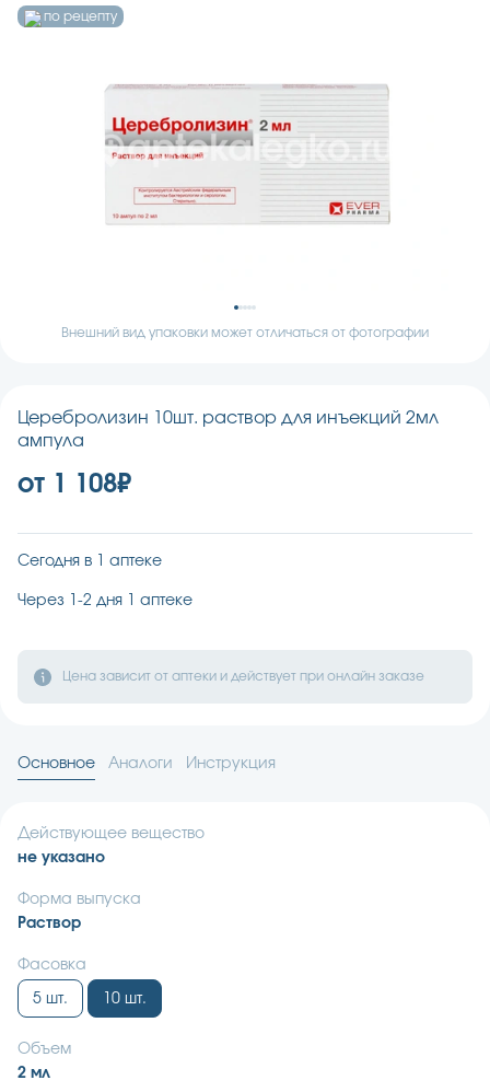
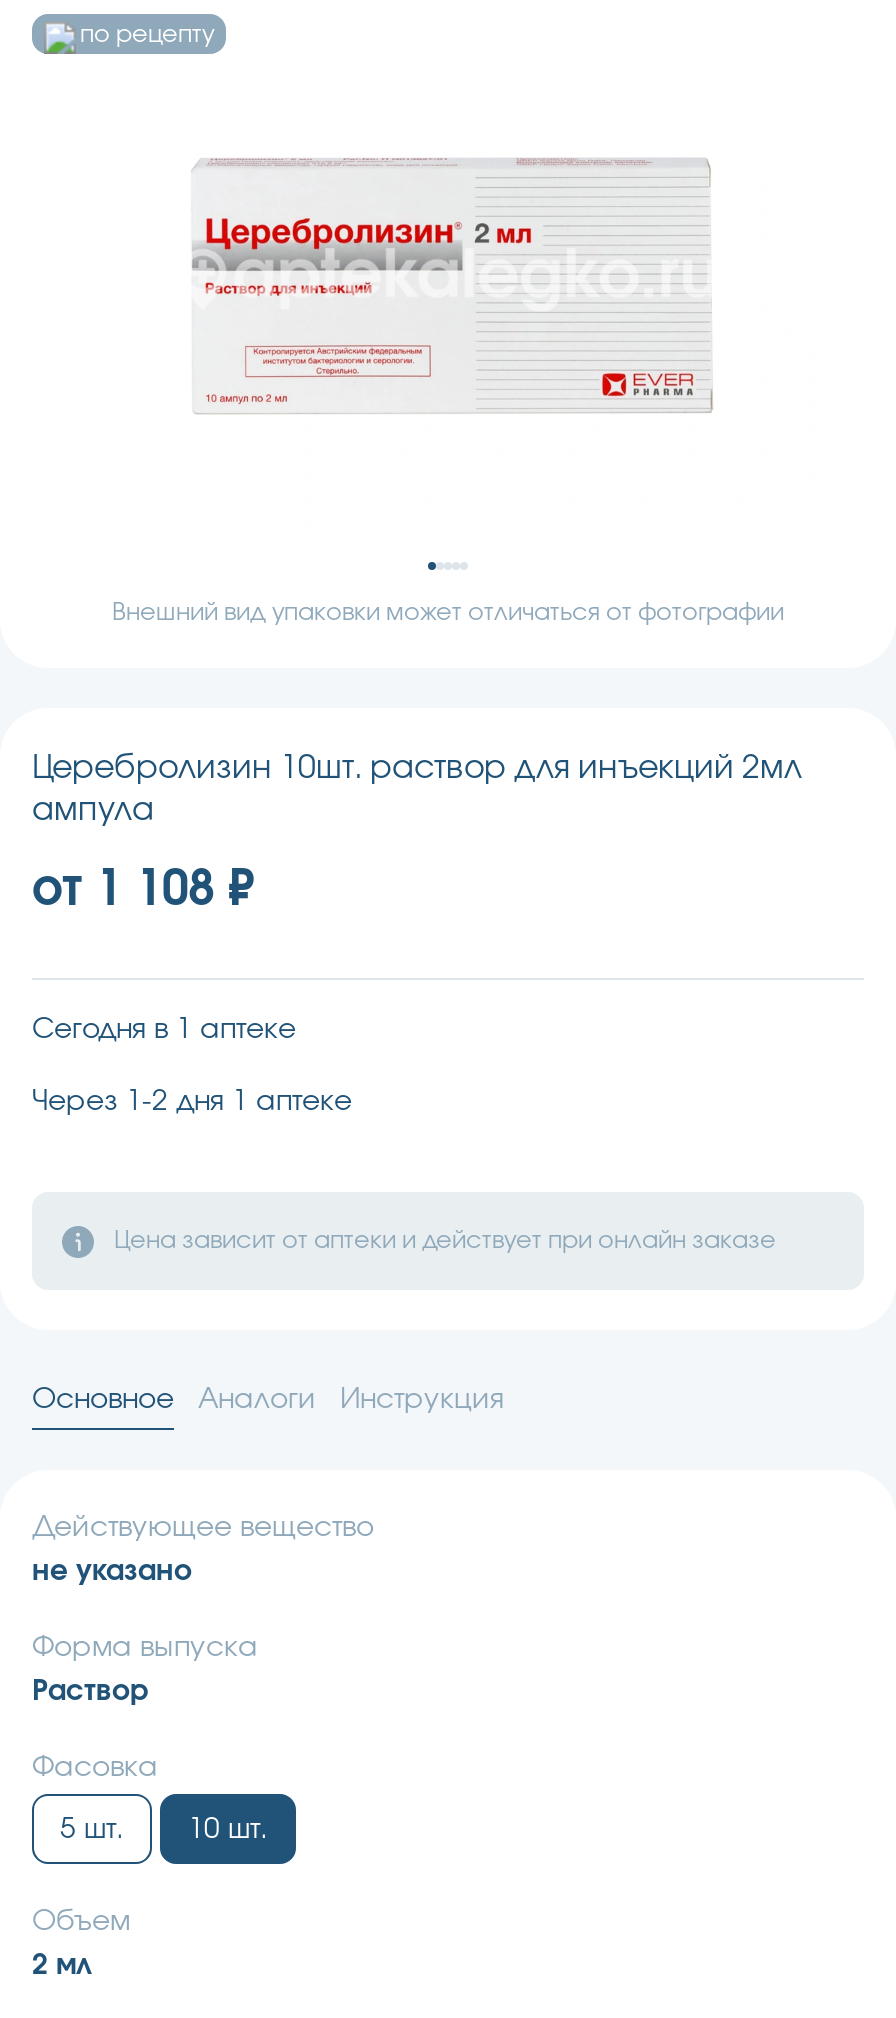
- от 1 108₽
+ от 1 108 ₽
